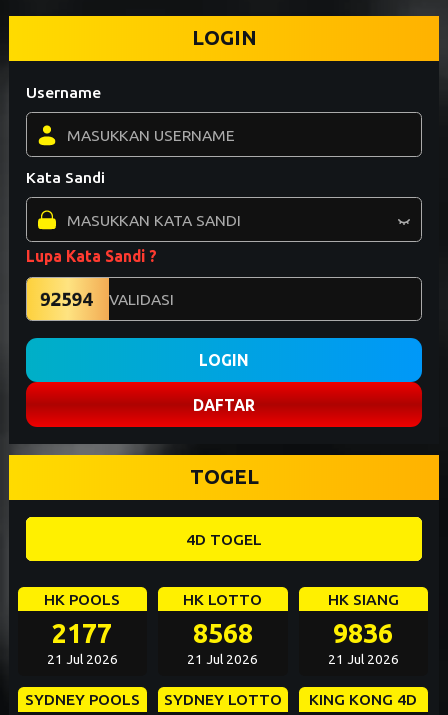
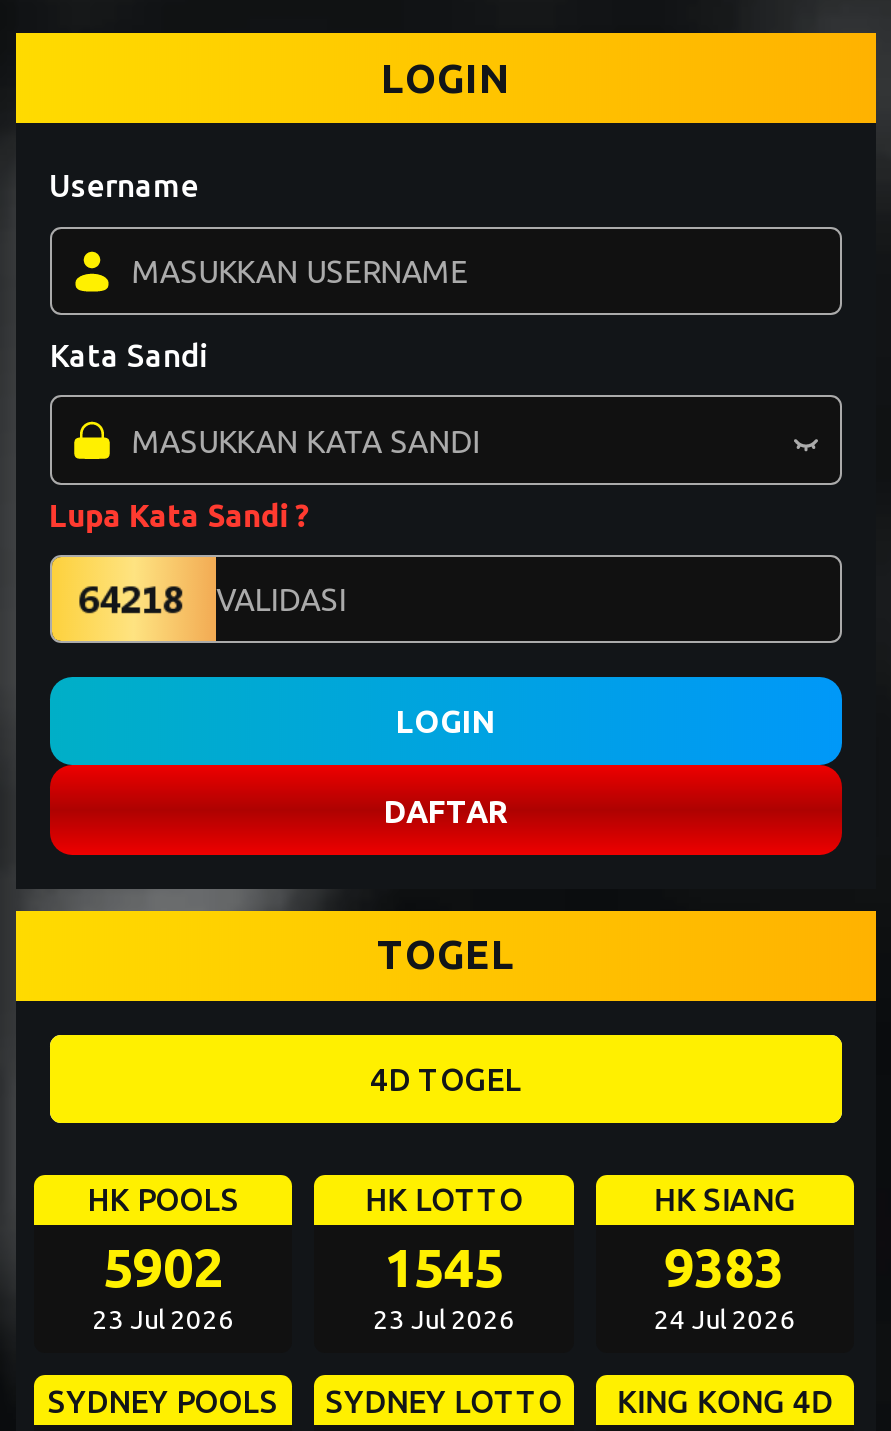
- 2177
+ 5902

- 8568
+ 1545

- 9836
+ 9383

- 21 Jul 2026
+ 23 Jul 2026

- 21 Jul 2026
+ 23 Jul 2026

- 21 Jul 2026
+ 24 Jul 2026
